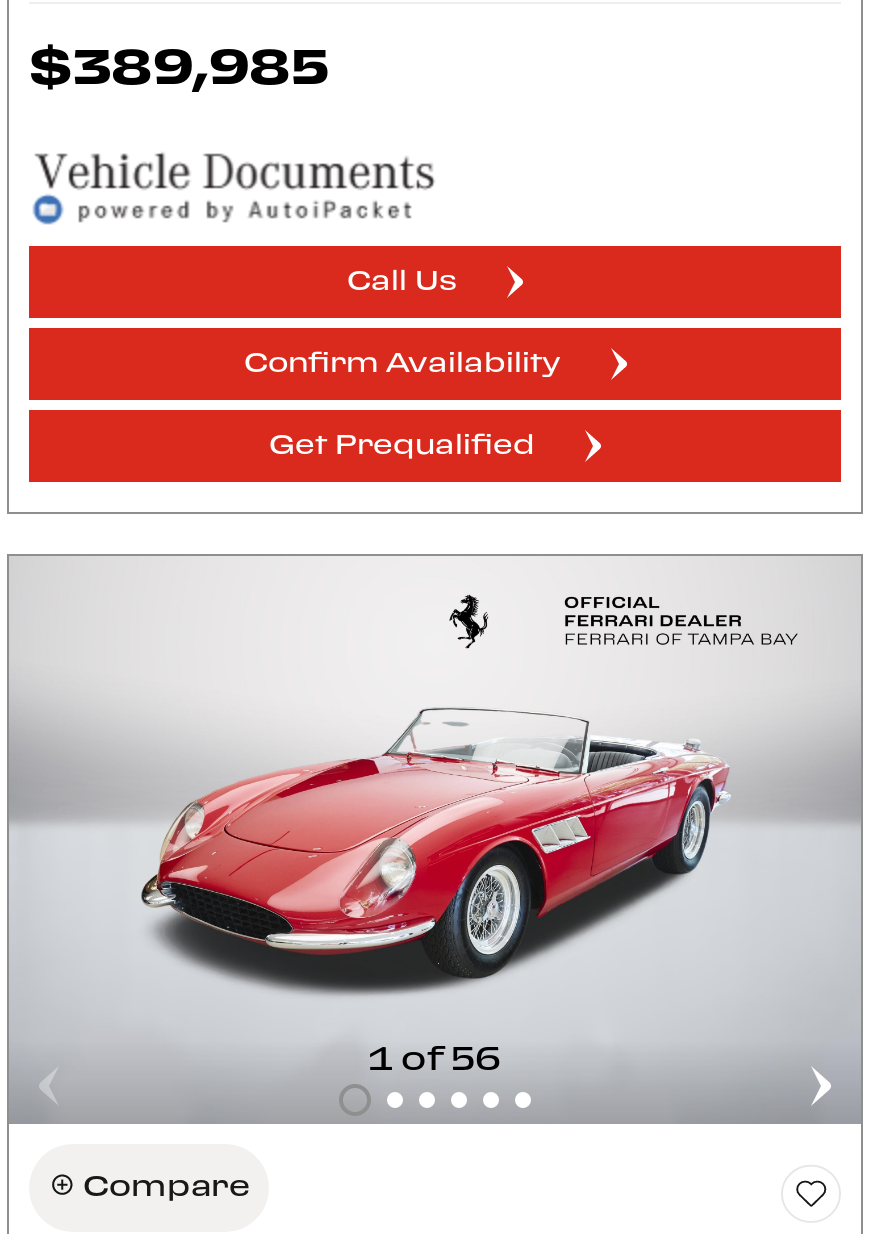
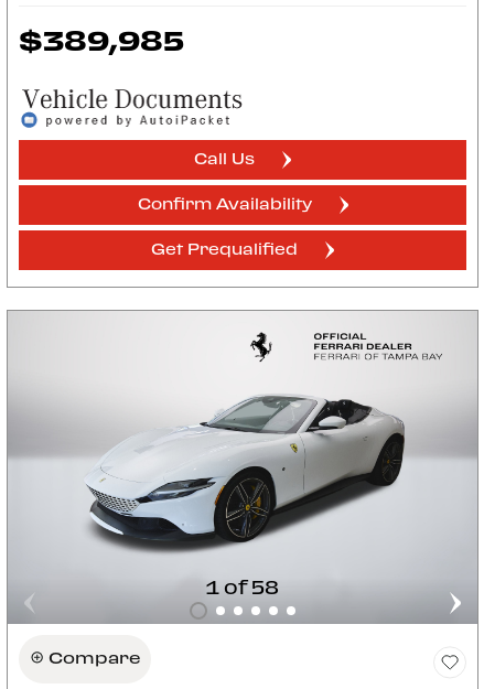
- [image]
- 1 of 56
+ [image]
+ 1 of 58
